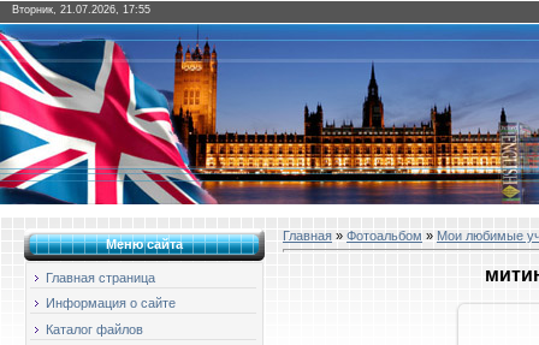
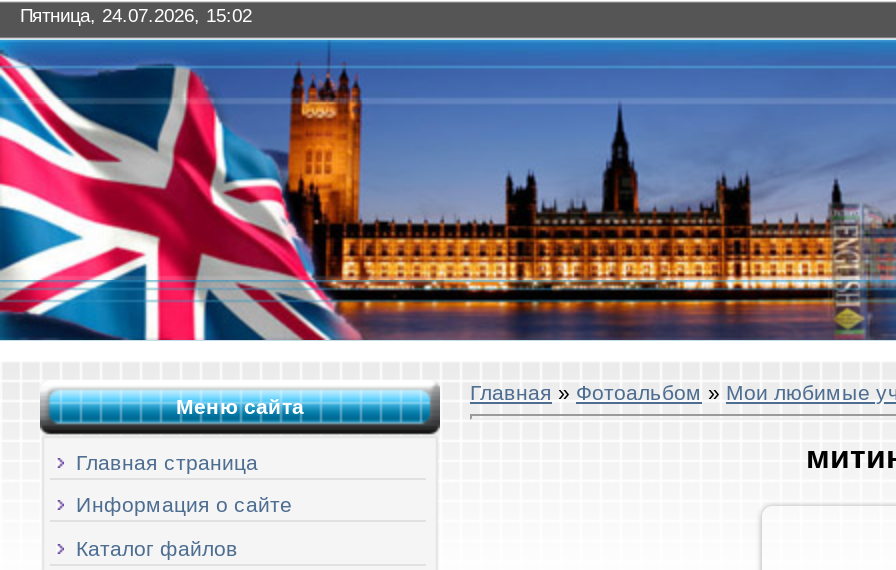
- Вторник, 21.07.2026, 17:55
+ Пятница, 24.07.2026, 15:02
